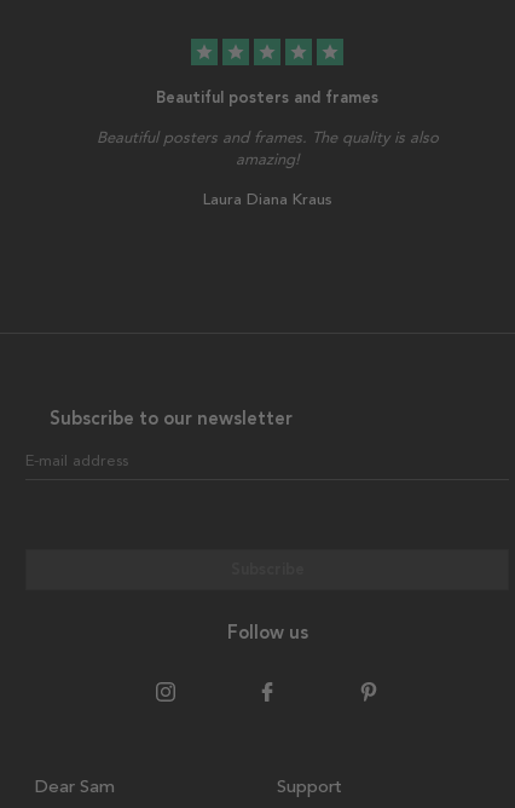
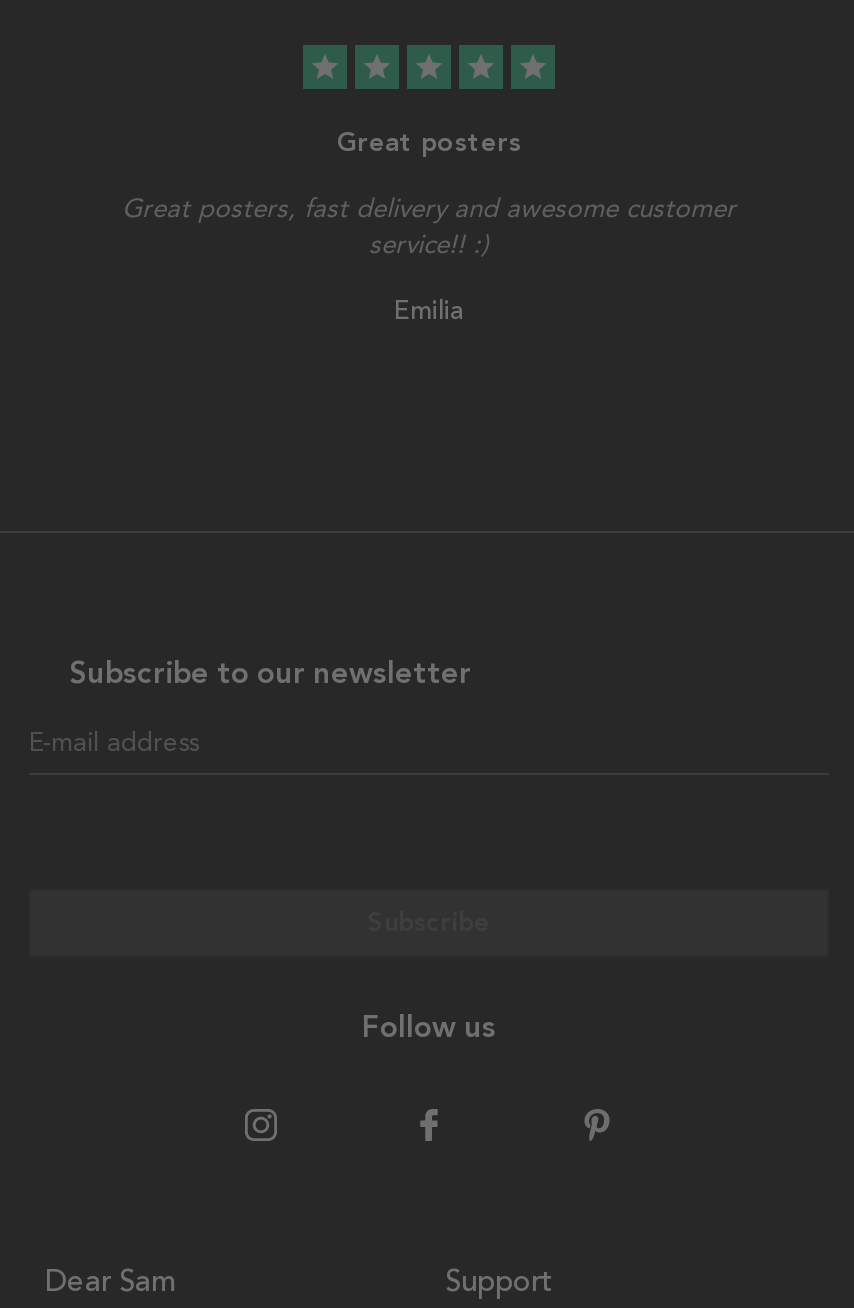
- Beautiful posters and frames
+ Great posters

- Beautiful posters and frames. The quality is also
- amazing!
+ Great posters, fast delivery and awesome customer
+ service!! :)

- Laura Diana Kraus
+ Emilia
